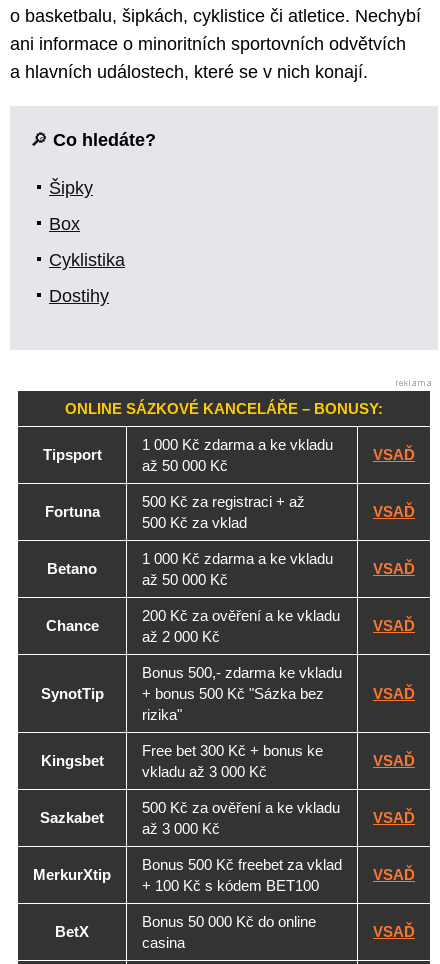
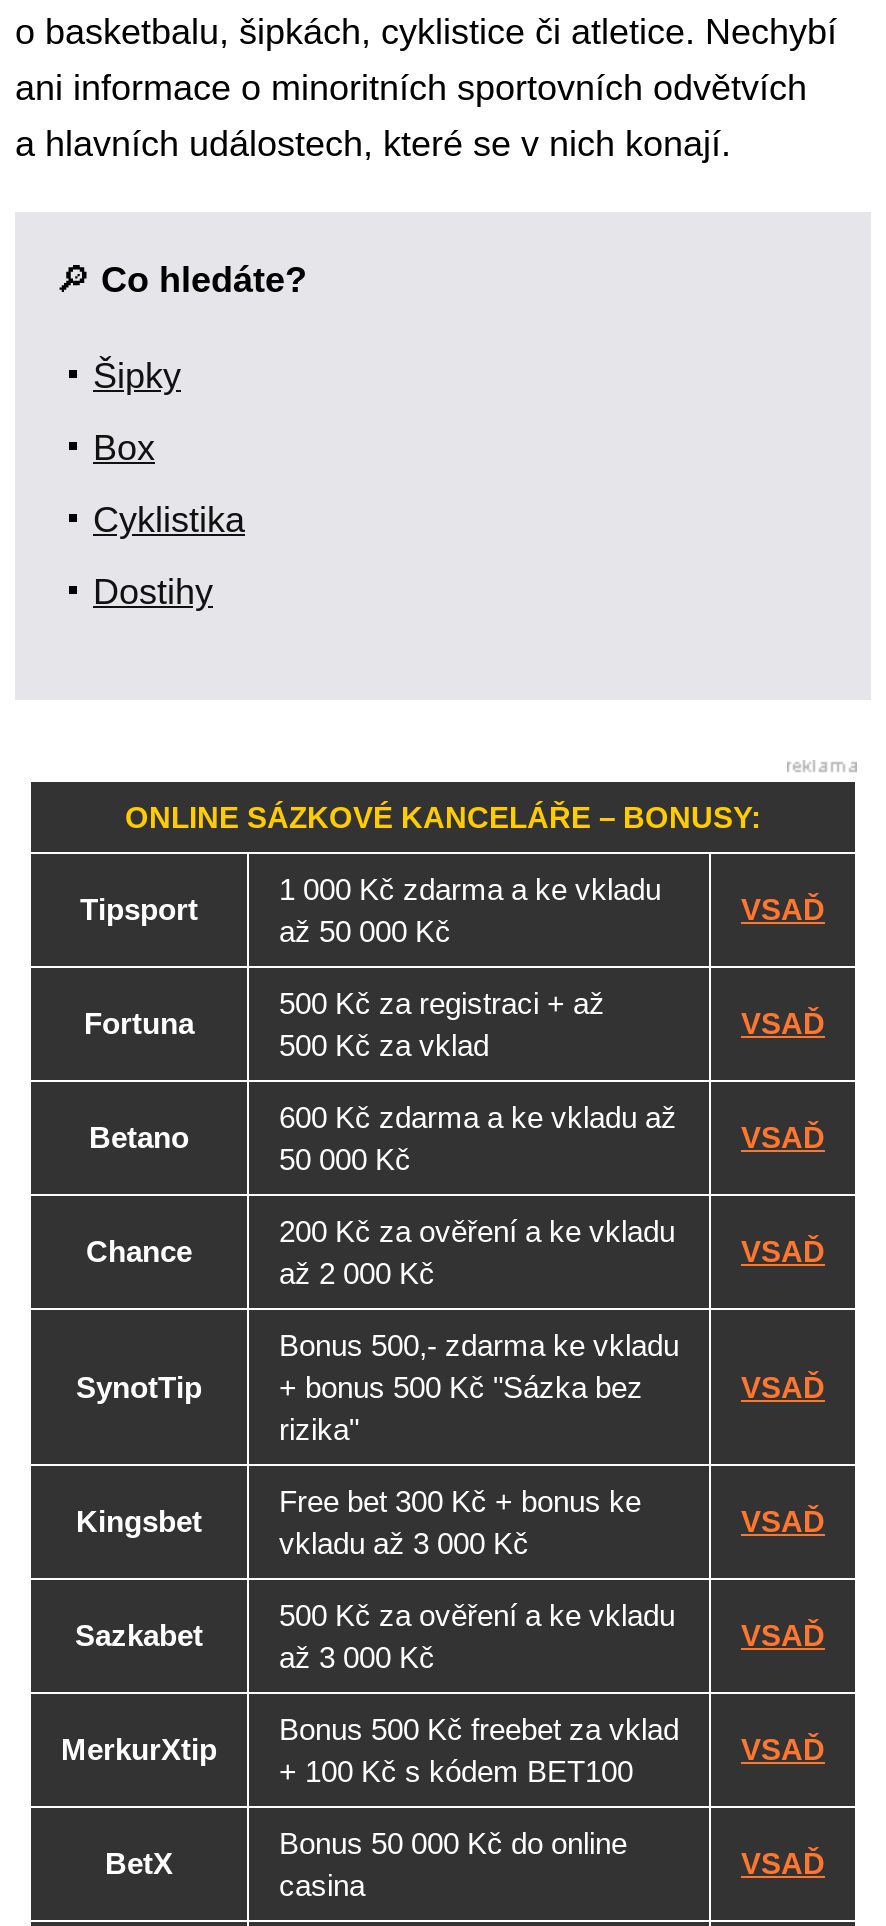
- 1 000 Kč zdarma a ke vkladu
- až 50 000 Kč
+ 600 Kč zdarma a ke vkladu až
+ 50 000 Kč
